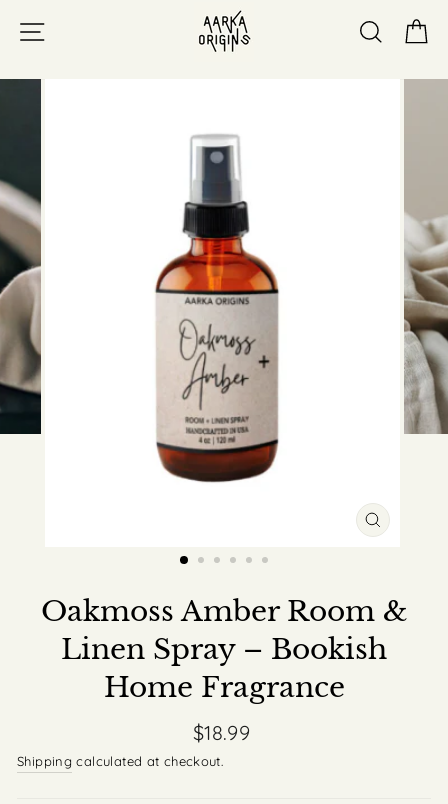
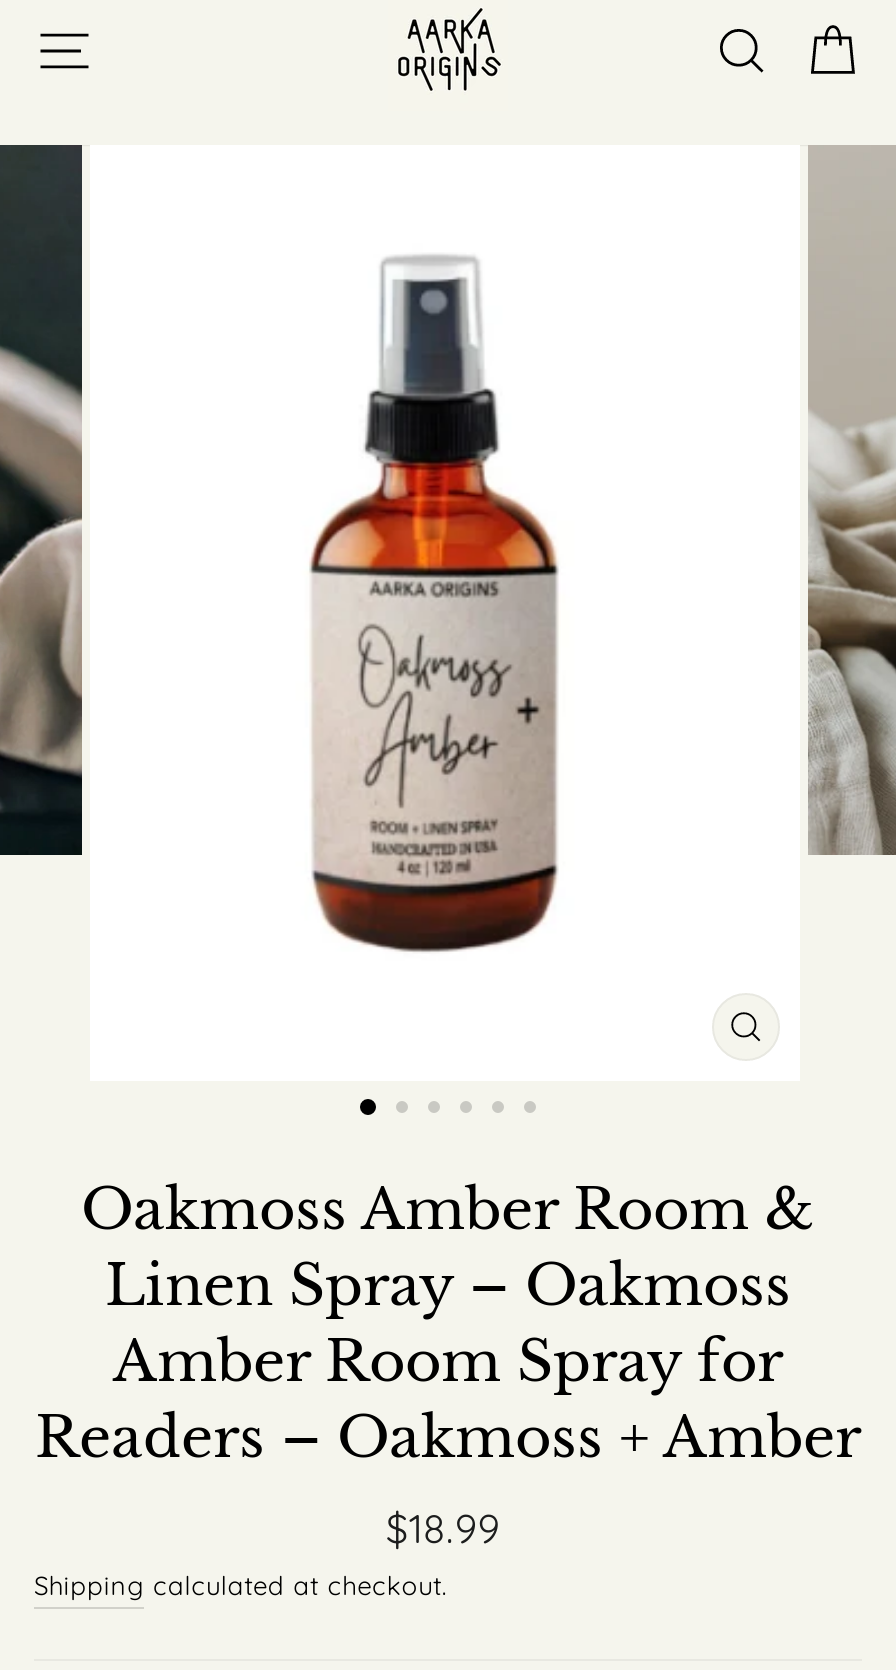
- Linen Spray – Bookish
- Home Fragrance
+ Linen Spray – Oakmoss
+ Amber Room Spray for
+ Readers – Oakmoss + Amber
